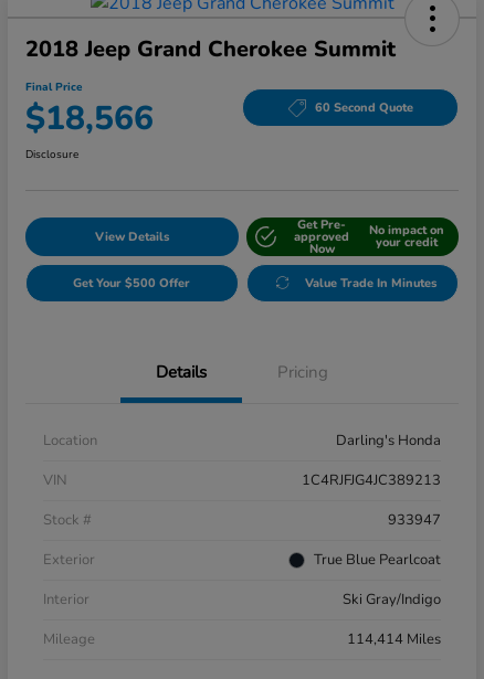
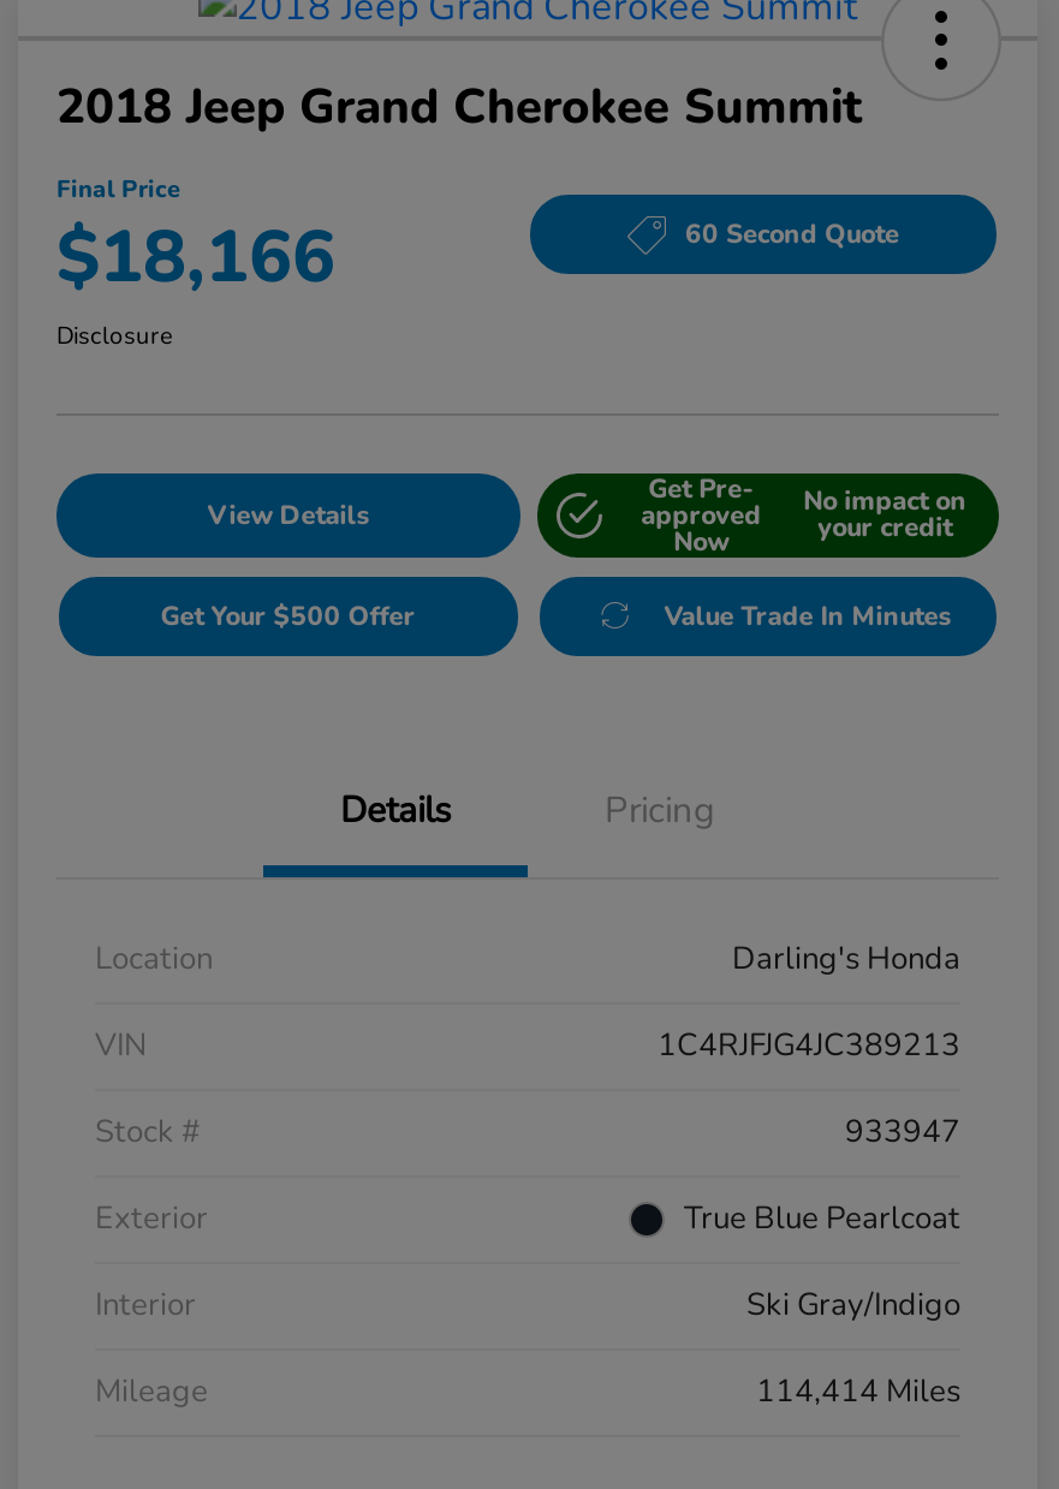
- $18,566
+ $18,166
